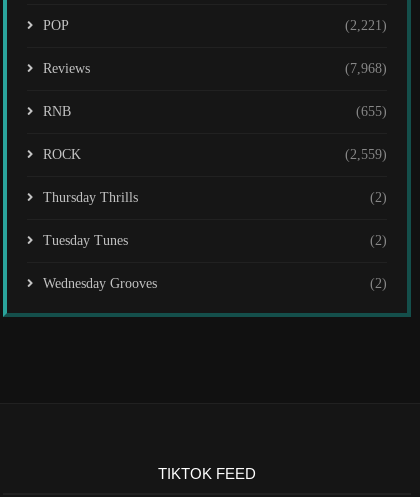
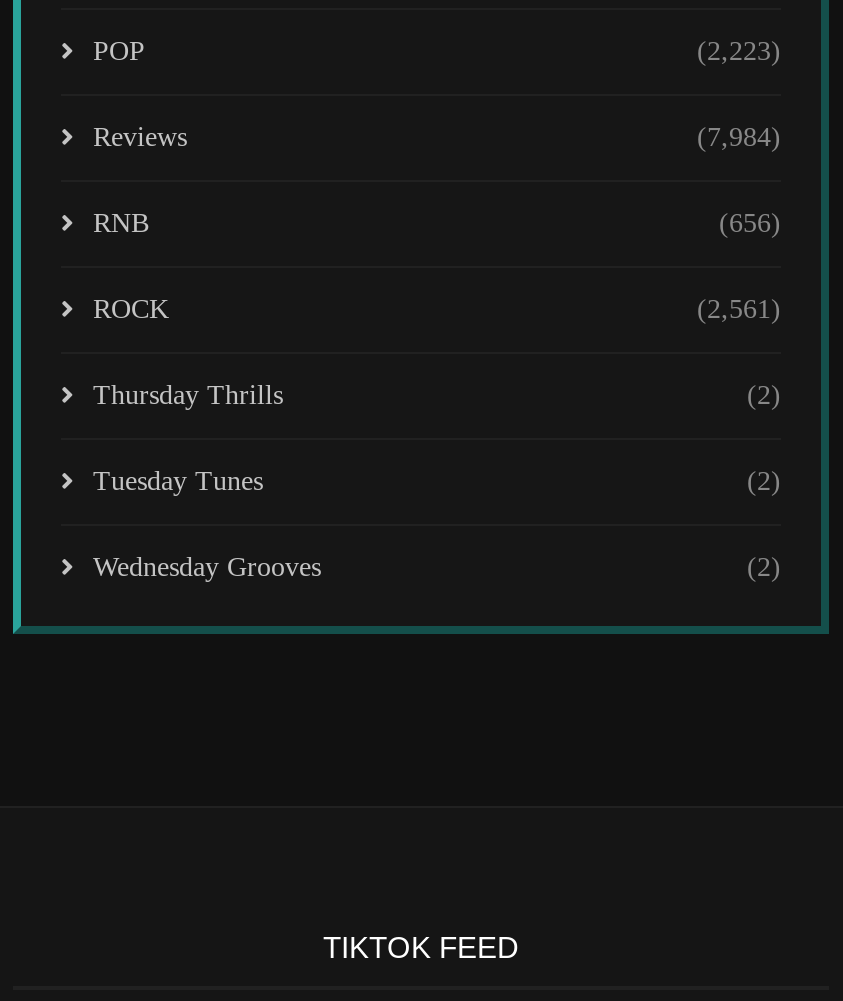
- (2,221)
+ (2,223)

- (7,968)
+ (7,984)

- (655)
+ (656)

- (2,559)
+ (2,561)
